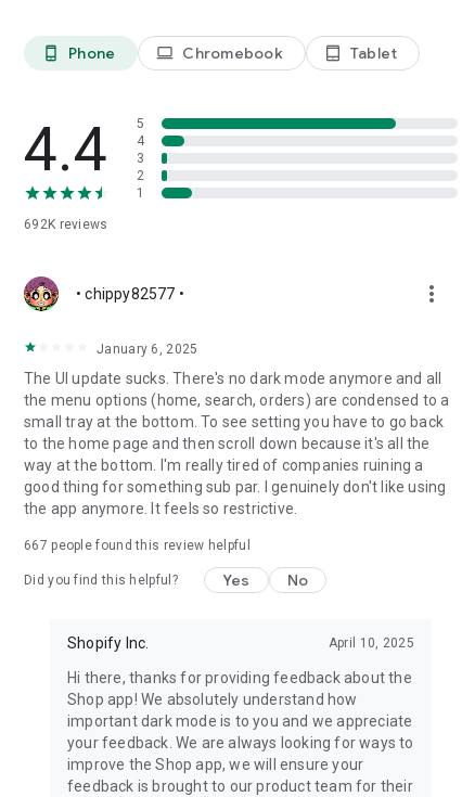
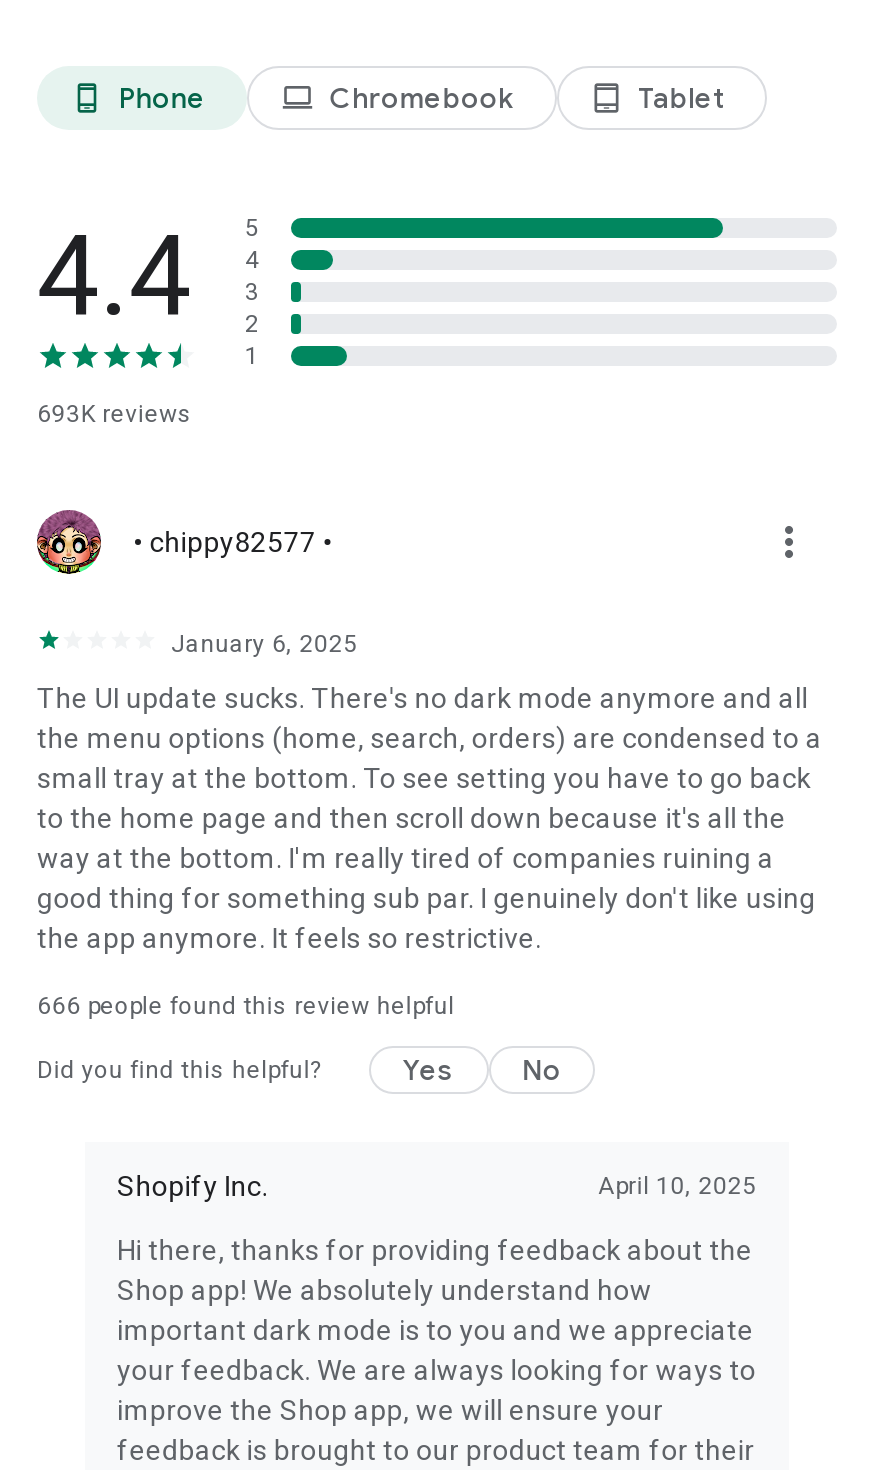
- 692K reviews
+ 693K reviews

- 667 people found this review helpful
+ 666 people found this review helpful
